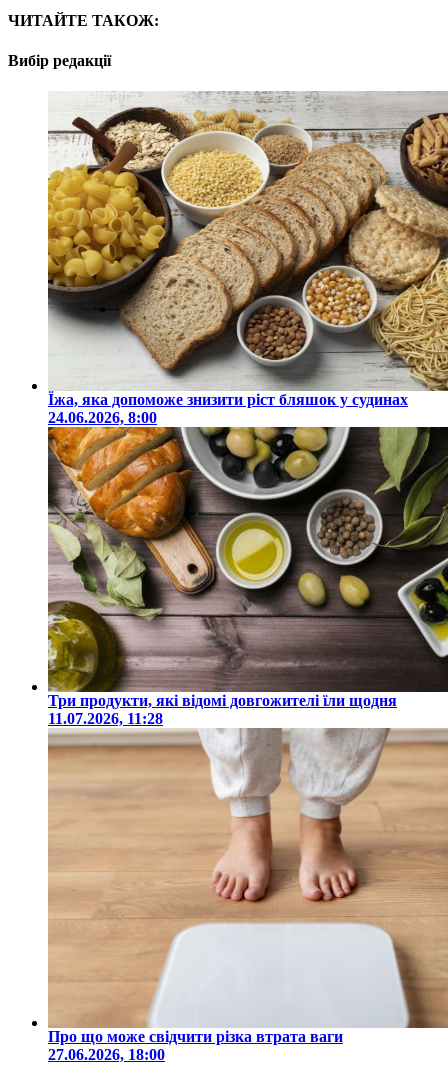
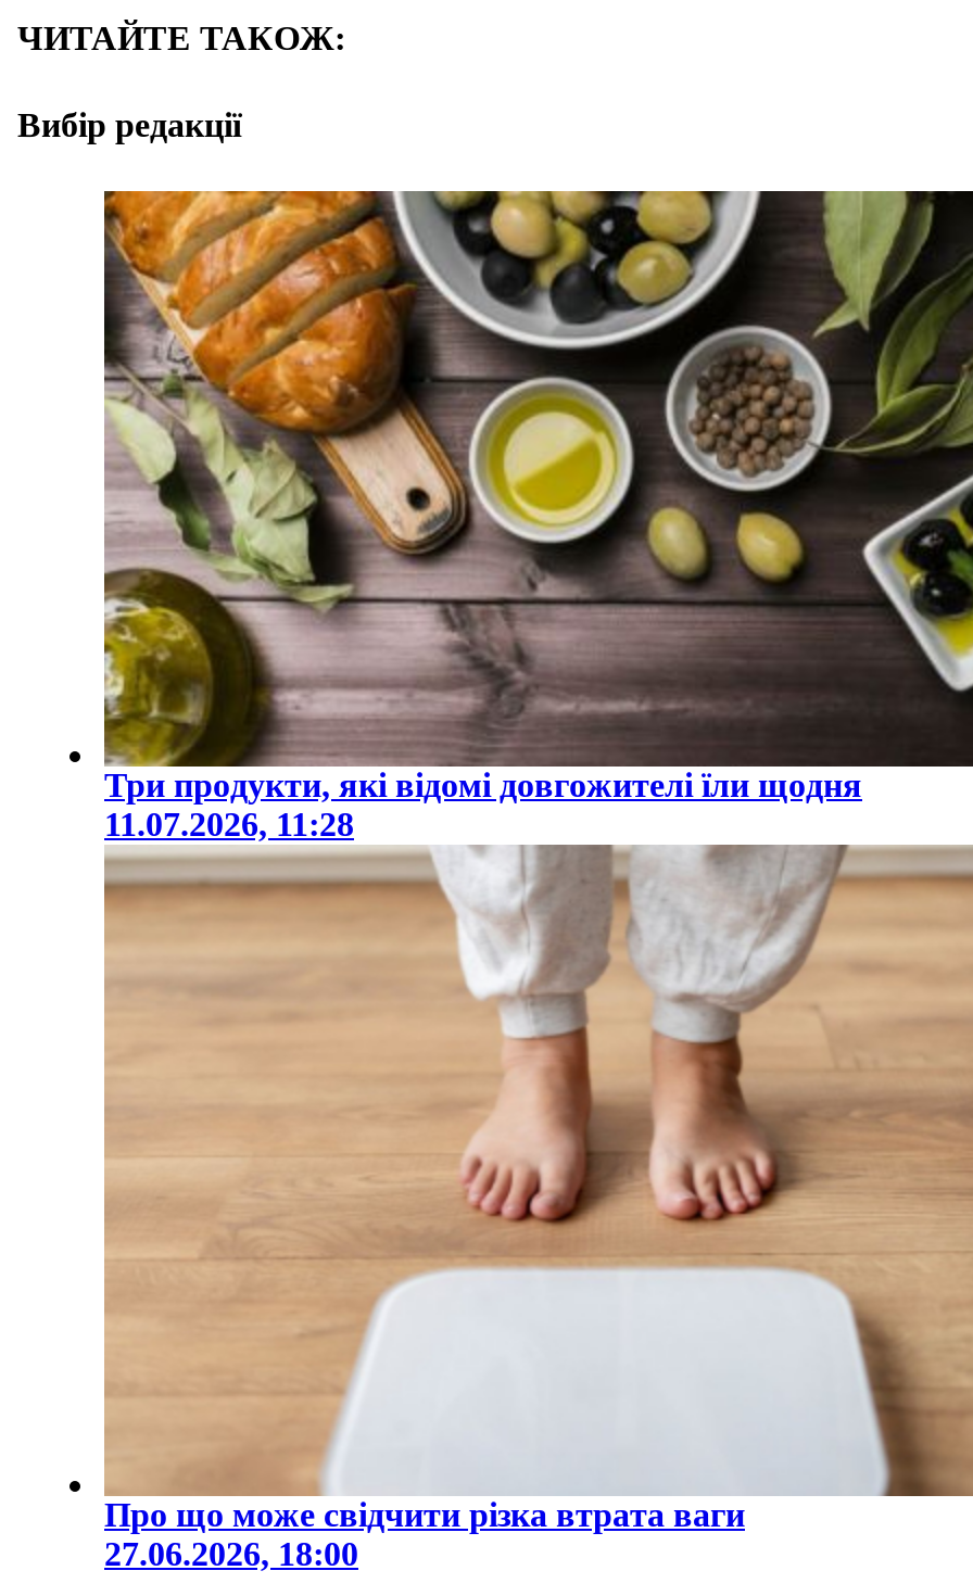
- [image]
- Їжа, яка допоможе знизити ріст бляшок у судинах
- 24.06.2026, 8:00
